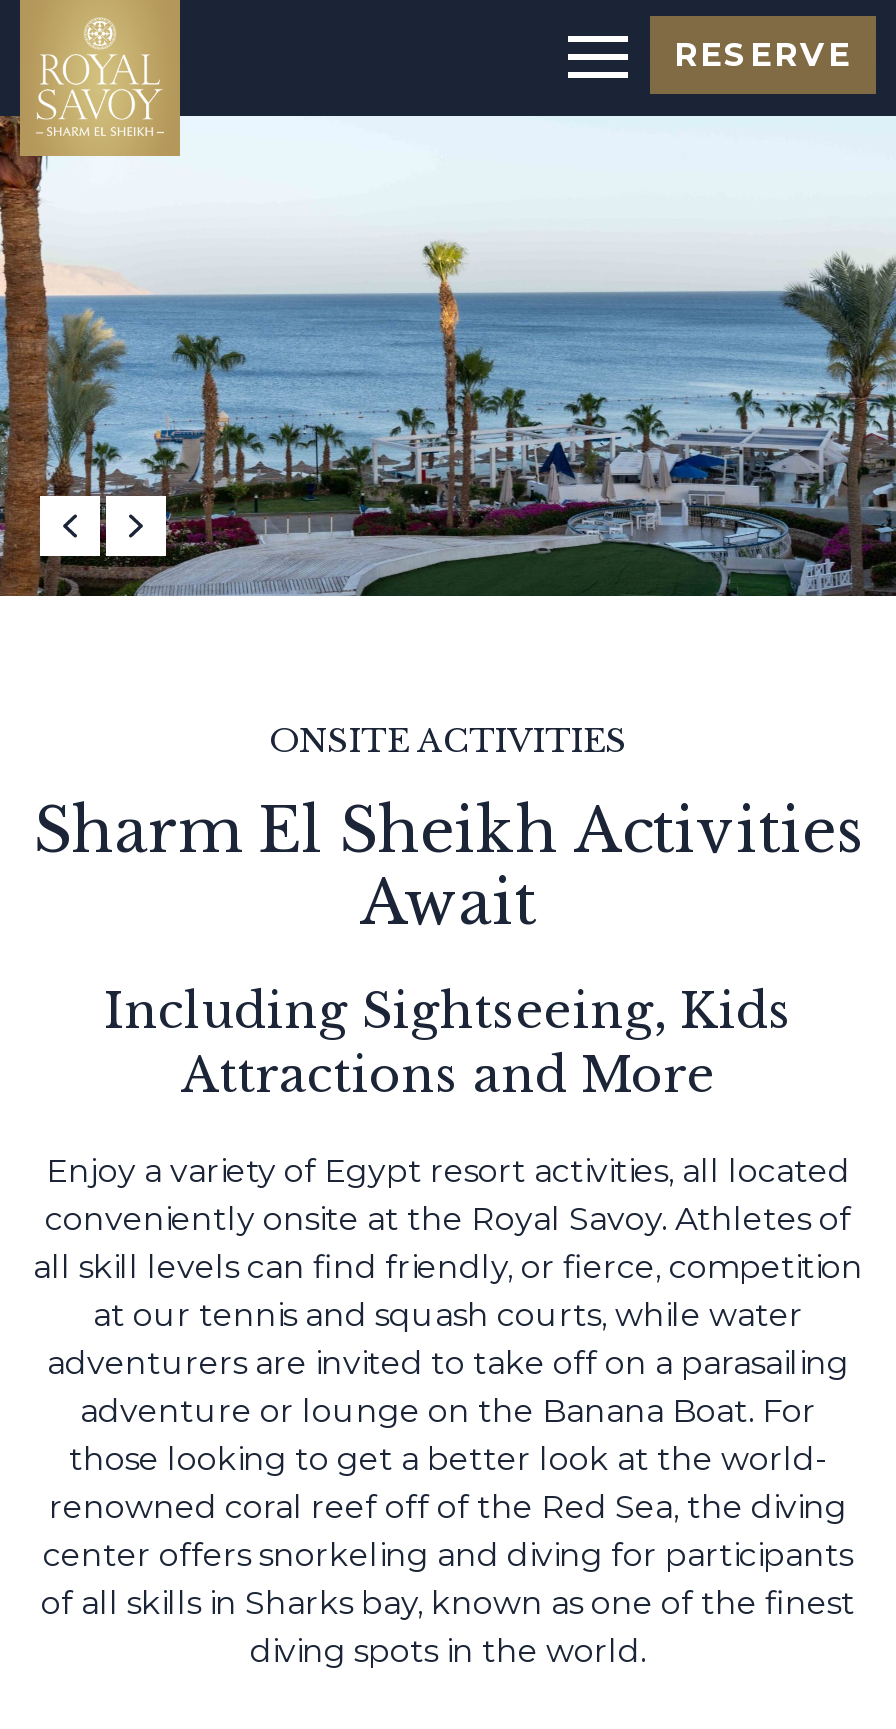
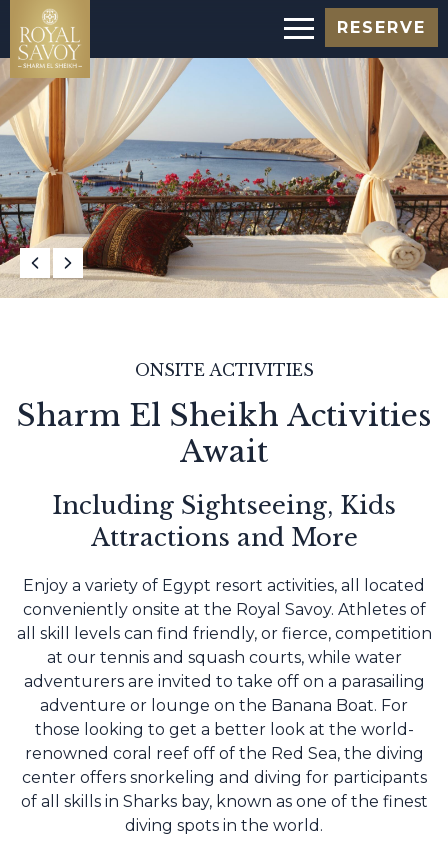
- [image]
+ [image]
